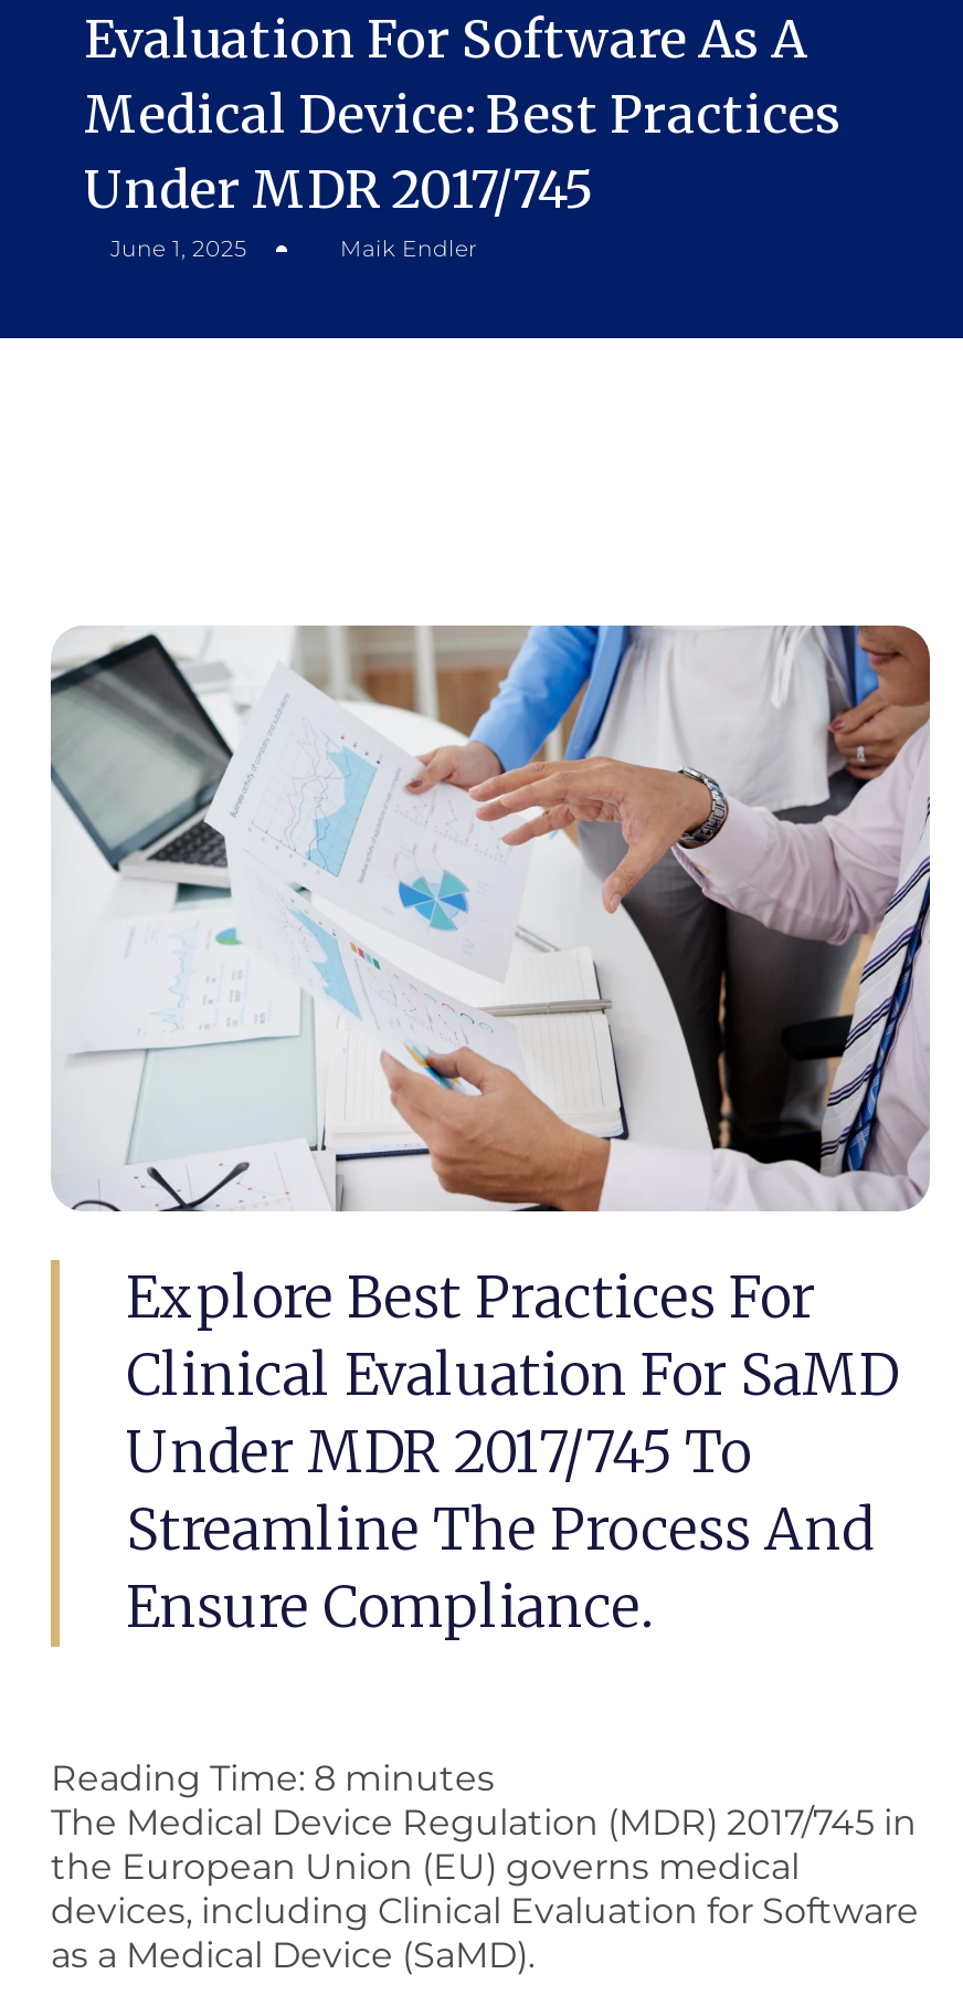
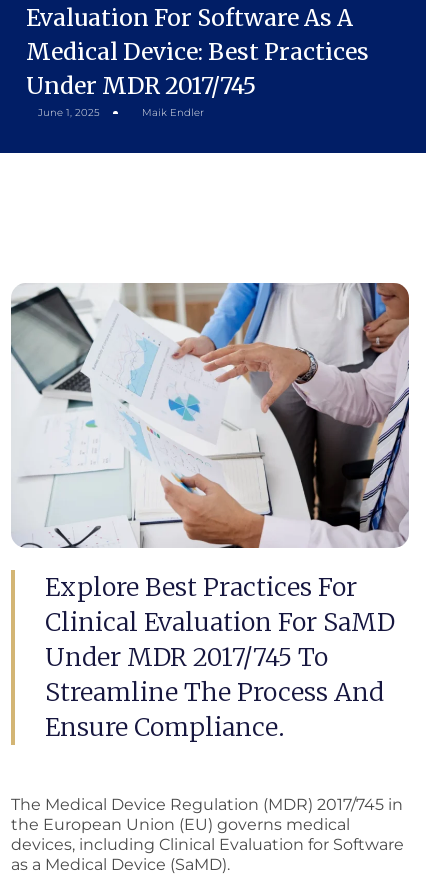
- Reading Time: 8 minutes
